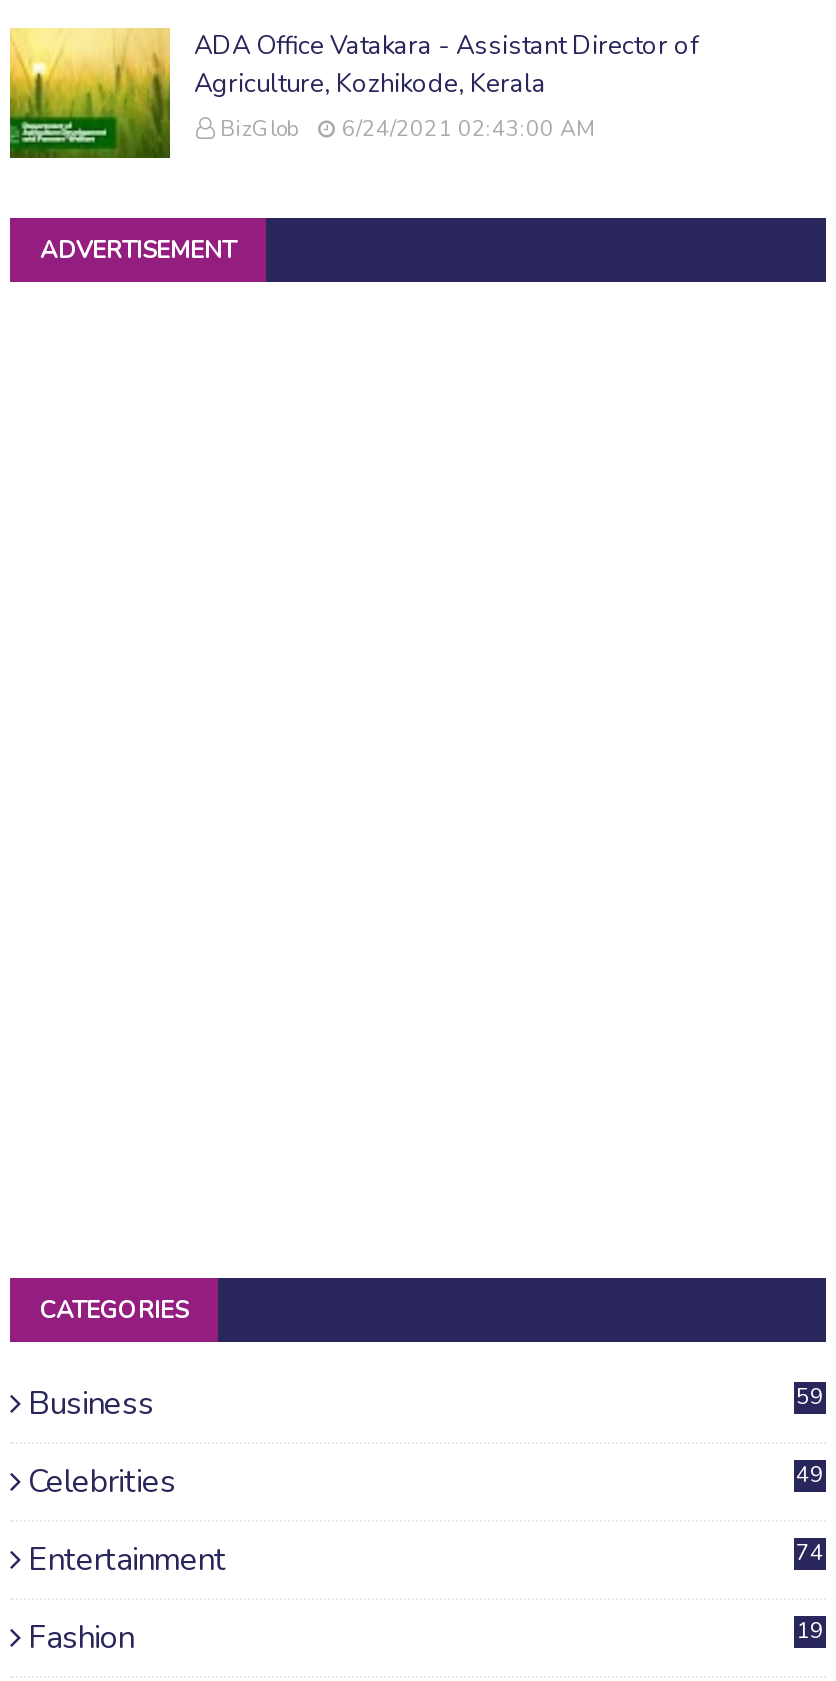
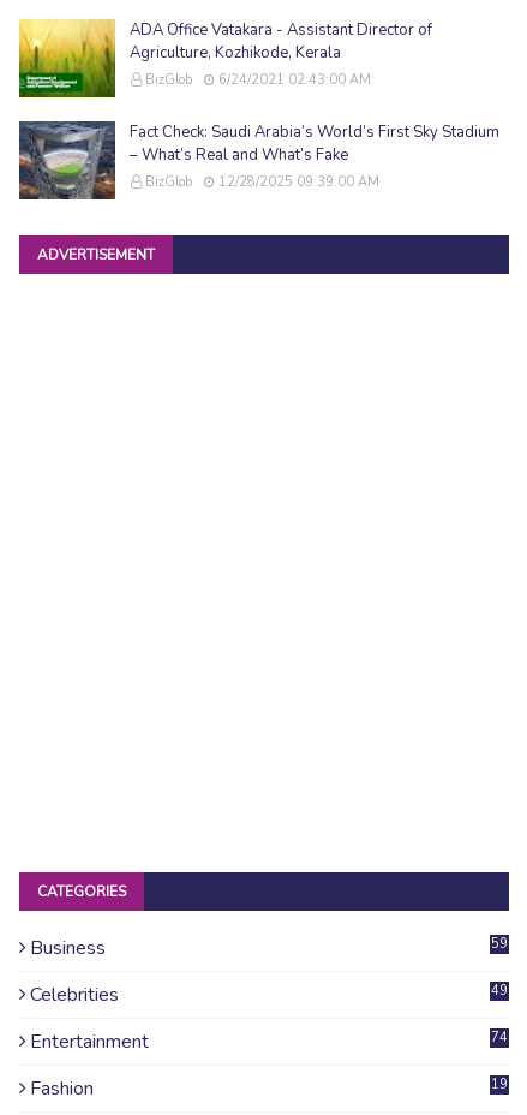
+ [image]
+ Fact Check: Saudi Arabia’s World’s First Sky Stadium
+ – What’s Real and What’s Fake
+ BizGlob
+ 12/28/2025 09:39:00 AM
